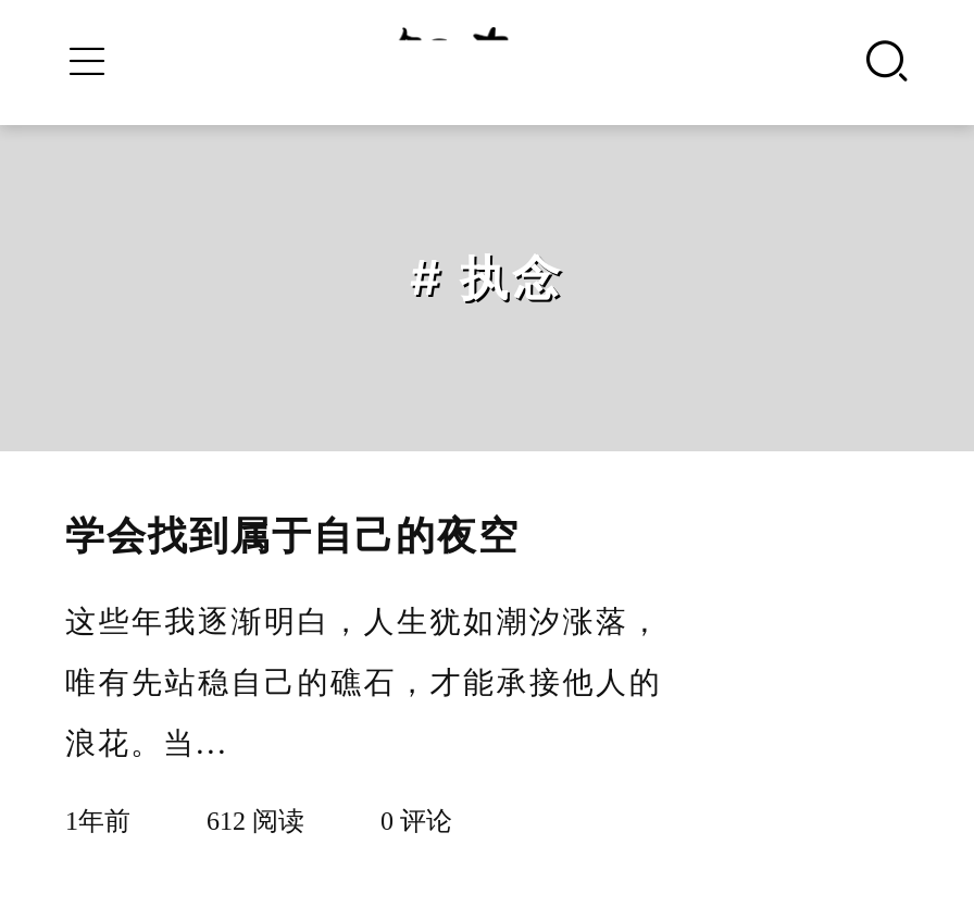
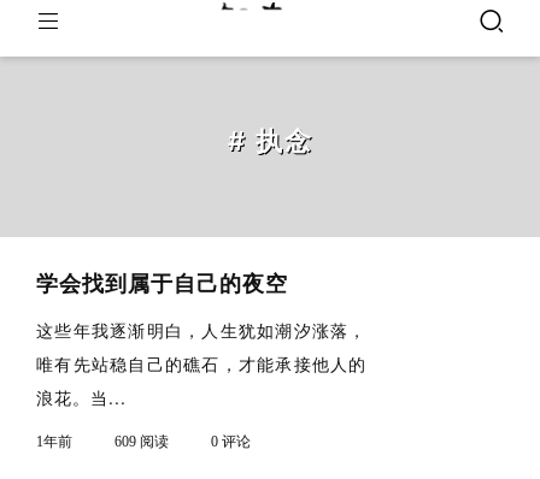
- 612 阅读
+ 609 阅读
